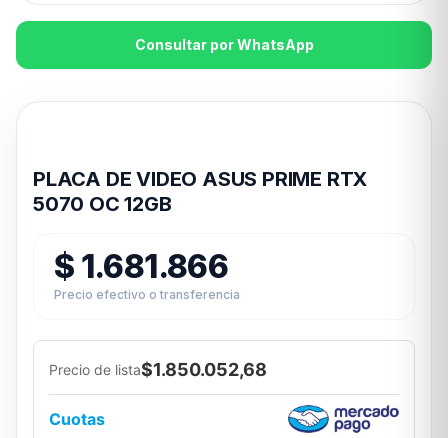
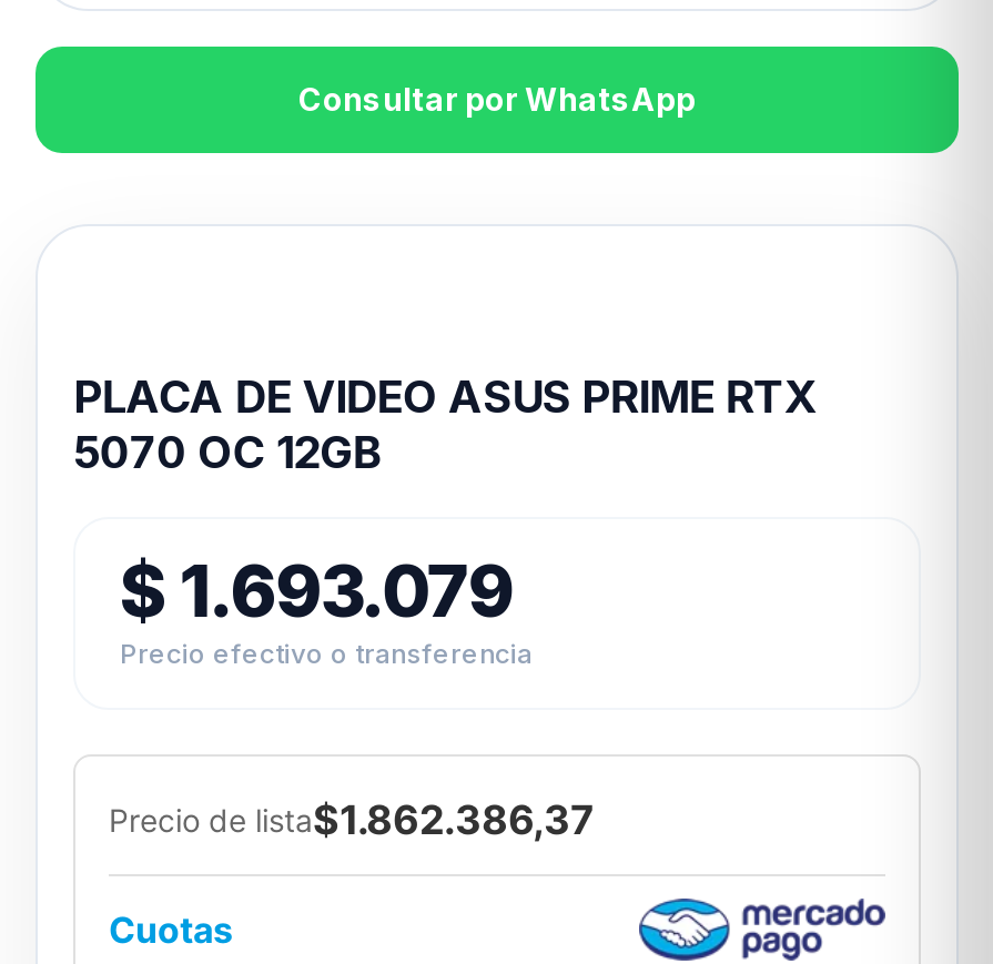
- $ 1.681.866
+ $ 1.693.079

- Precio de lista$1.850.052,68
+ Precio de lista$1.862.386,37
